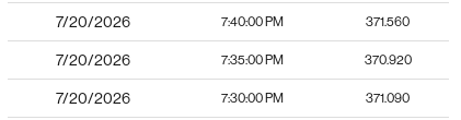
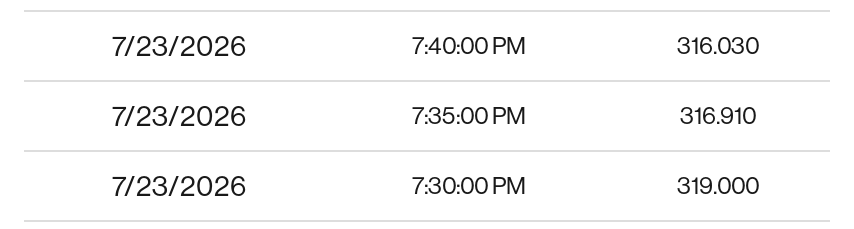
- 7/20/2026
+ 7/23/2026

- 371.560
+ 316.030

- 7/20/2026
+ 7/23/2026

- 370.920
+ 316.910

- 7/20/2026
+ 7/23/2026

- 371.090
+ 319.000
